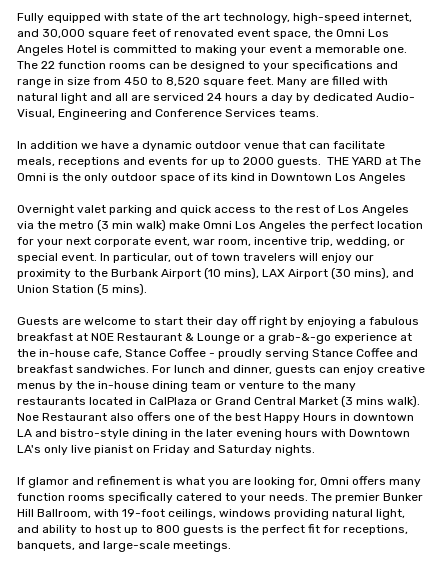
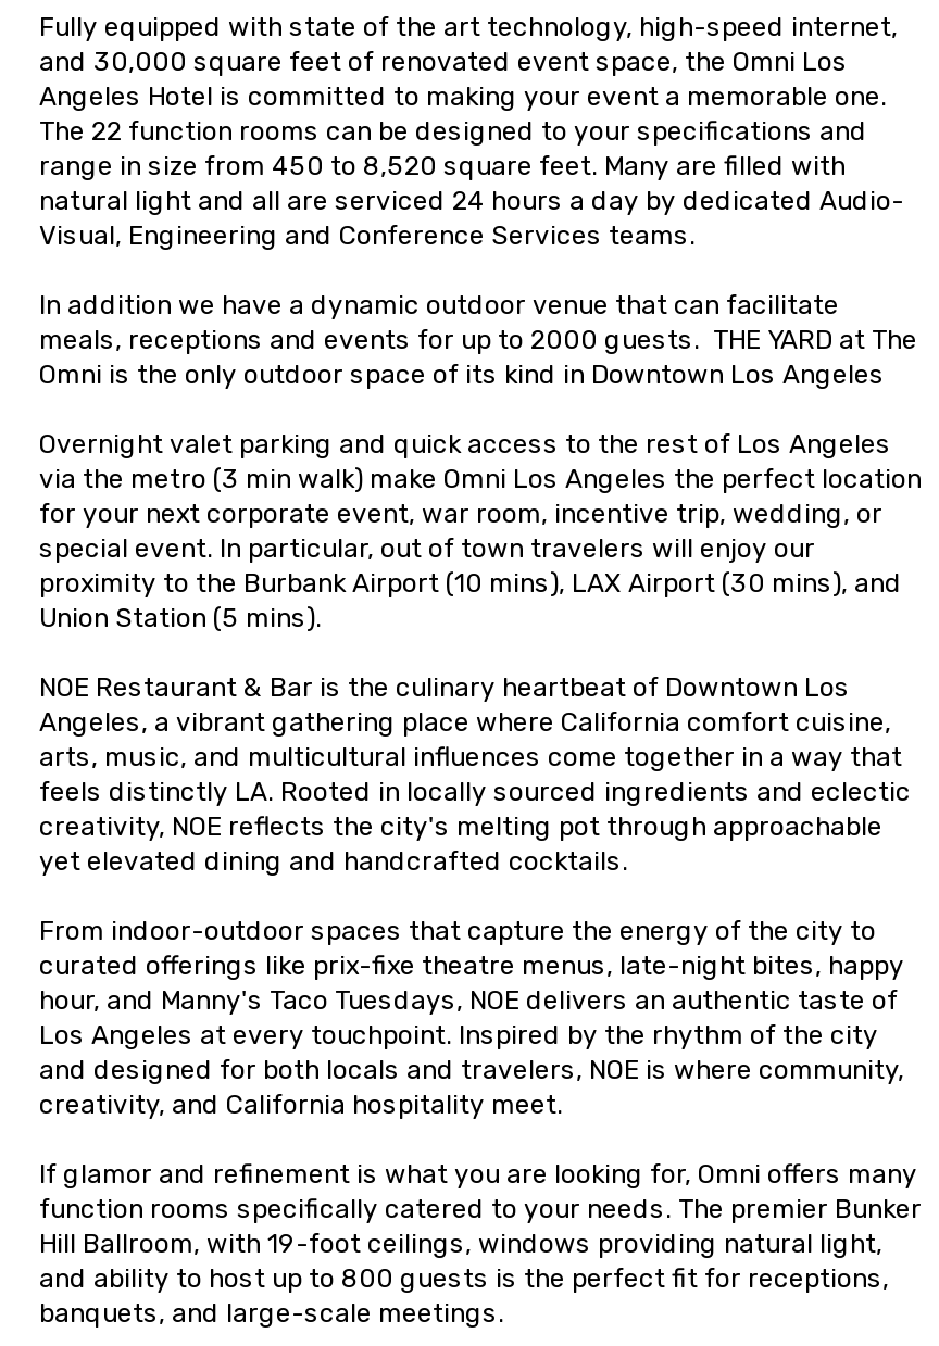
- Guests are welcome to start their day off right by enjoying a fabulous
- breakfast at NOE Restaurant & Lounge or a grab-&-go experience at
- the in-house cafe, Stance Coffee - proudly serving Stance Coffee and
- breakfast sandwiches. For lunch and dinner, guests can enjoy creative
- menus by the in-house dining team or venture to the many
- restaurants located in CalPlaza or Grand Central Market (3 mins walk).
- Noe Restaurant also offers one of the best Happy Hours in downtown
- LA and bistro-style dining in the later evening hours with Downtown
- LA's only live pianist on Friday and Saturday nights.
+ NOE Restaurant & Bar is the culinary heartbeat of Downtown Los
+ Angeles, a vibrant gathering place where California comfort cuisine,
+ arts, music, and multicultural influences come together in a way that
+ feels distinctly LA. Rooted in locally sourced ingredients and eclectic
+ creativity, NOE reflects the city's melting pot through approachable
+ yet elevated dining and handcrafted cocktails.
+ From indoor-outdoor spaces that capture the energy of the city to
+ curated offerings like prix-fixe theatre menus, late-night bites, happy
+ hour, and Manny's Taco Tuesdays, NOE delivers an authentic taste of
+ Los Angeles at every touchpoint. Inspired by the rhythm of the city
+ and designed for both locals and travelers, NOE is where community,
+ creativity, and California hospitality meet.
